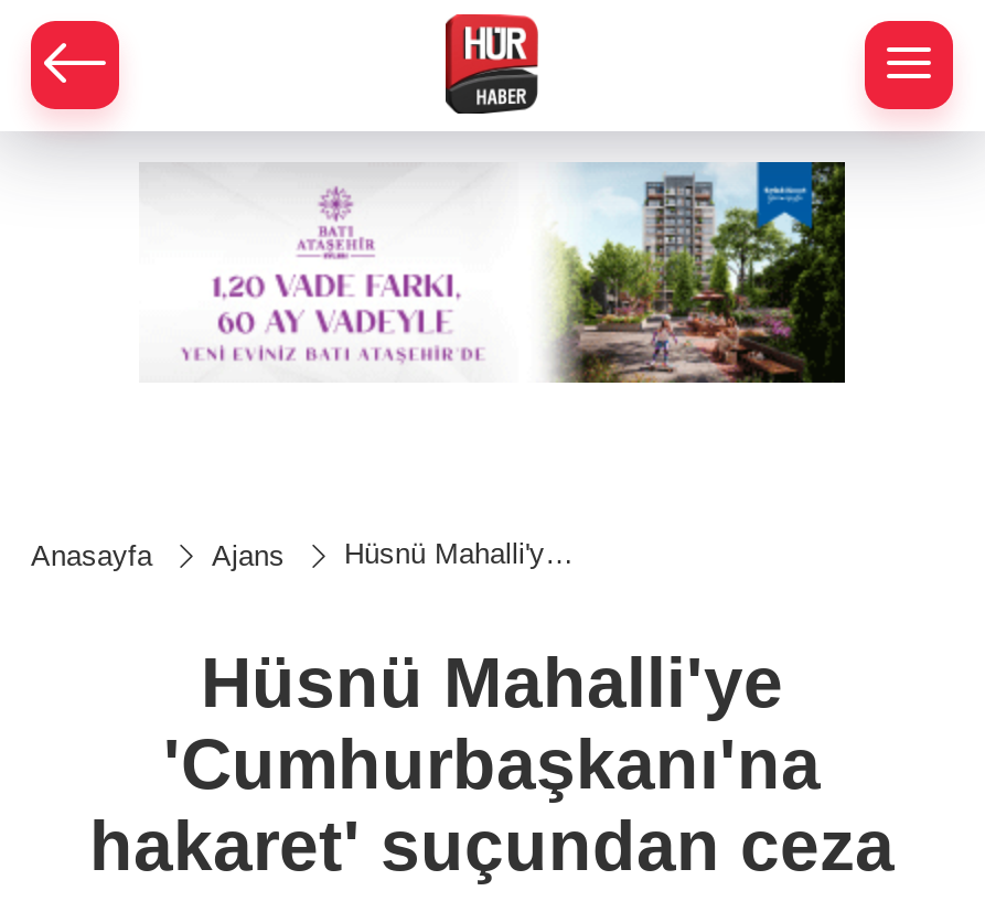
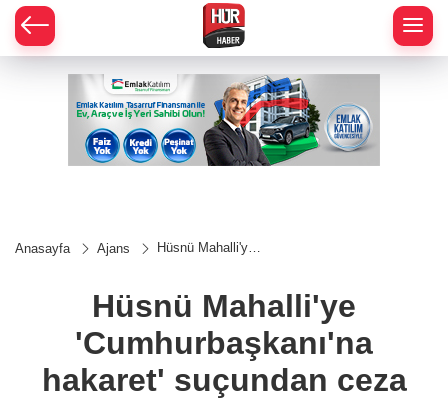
- [image]
+ [image]
